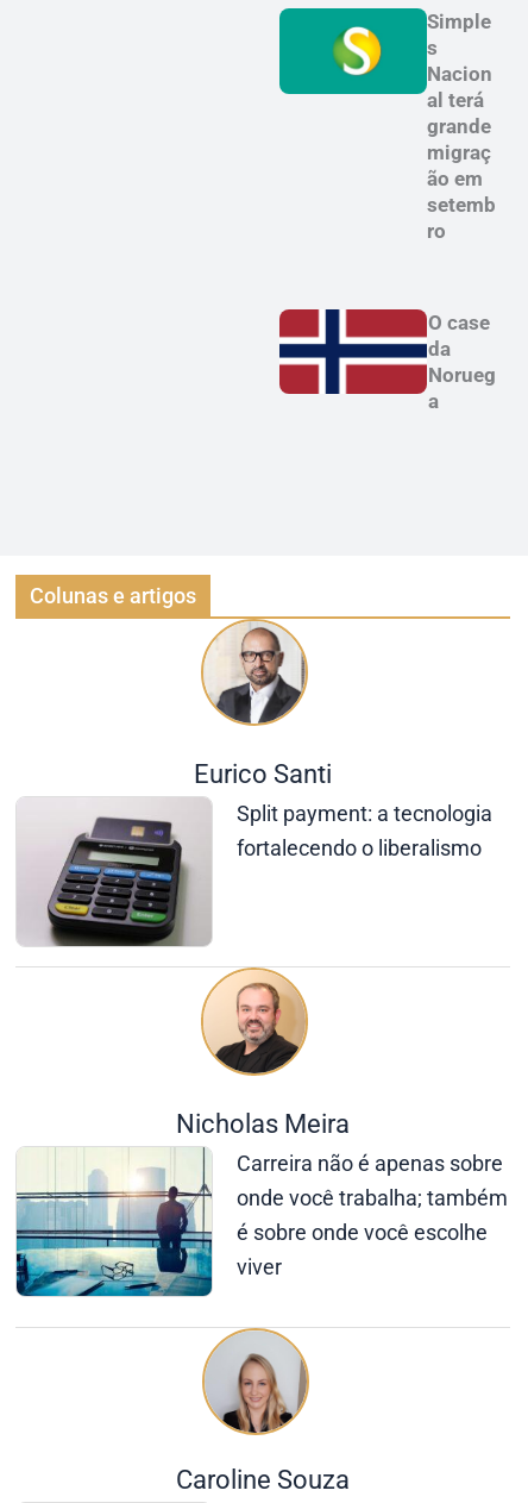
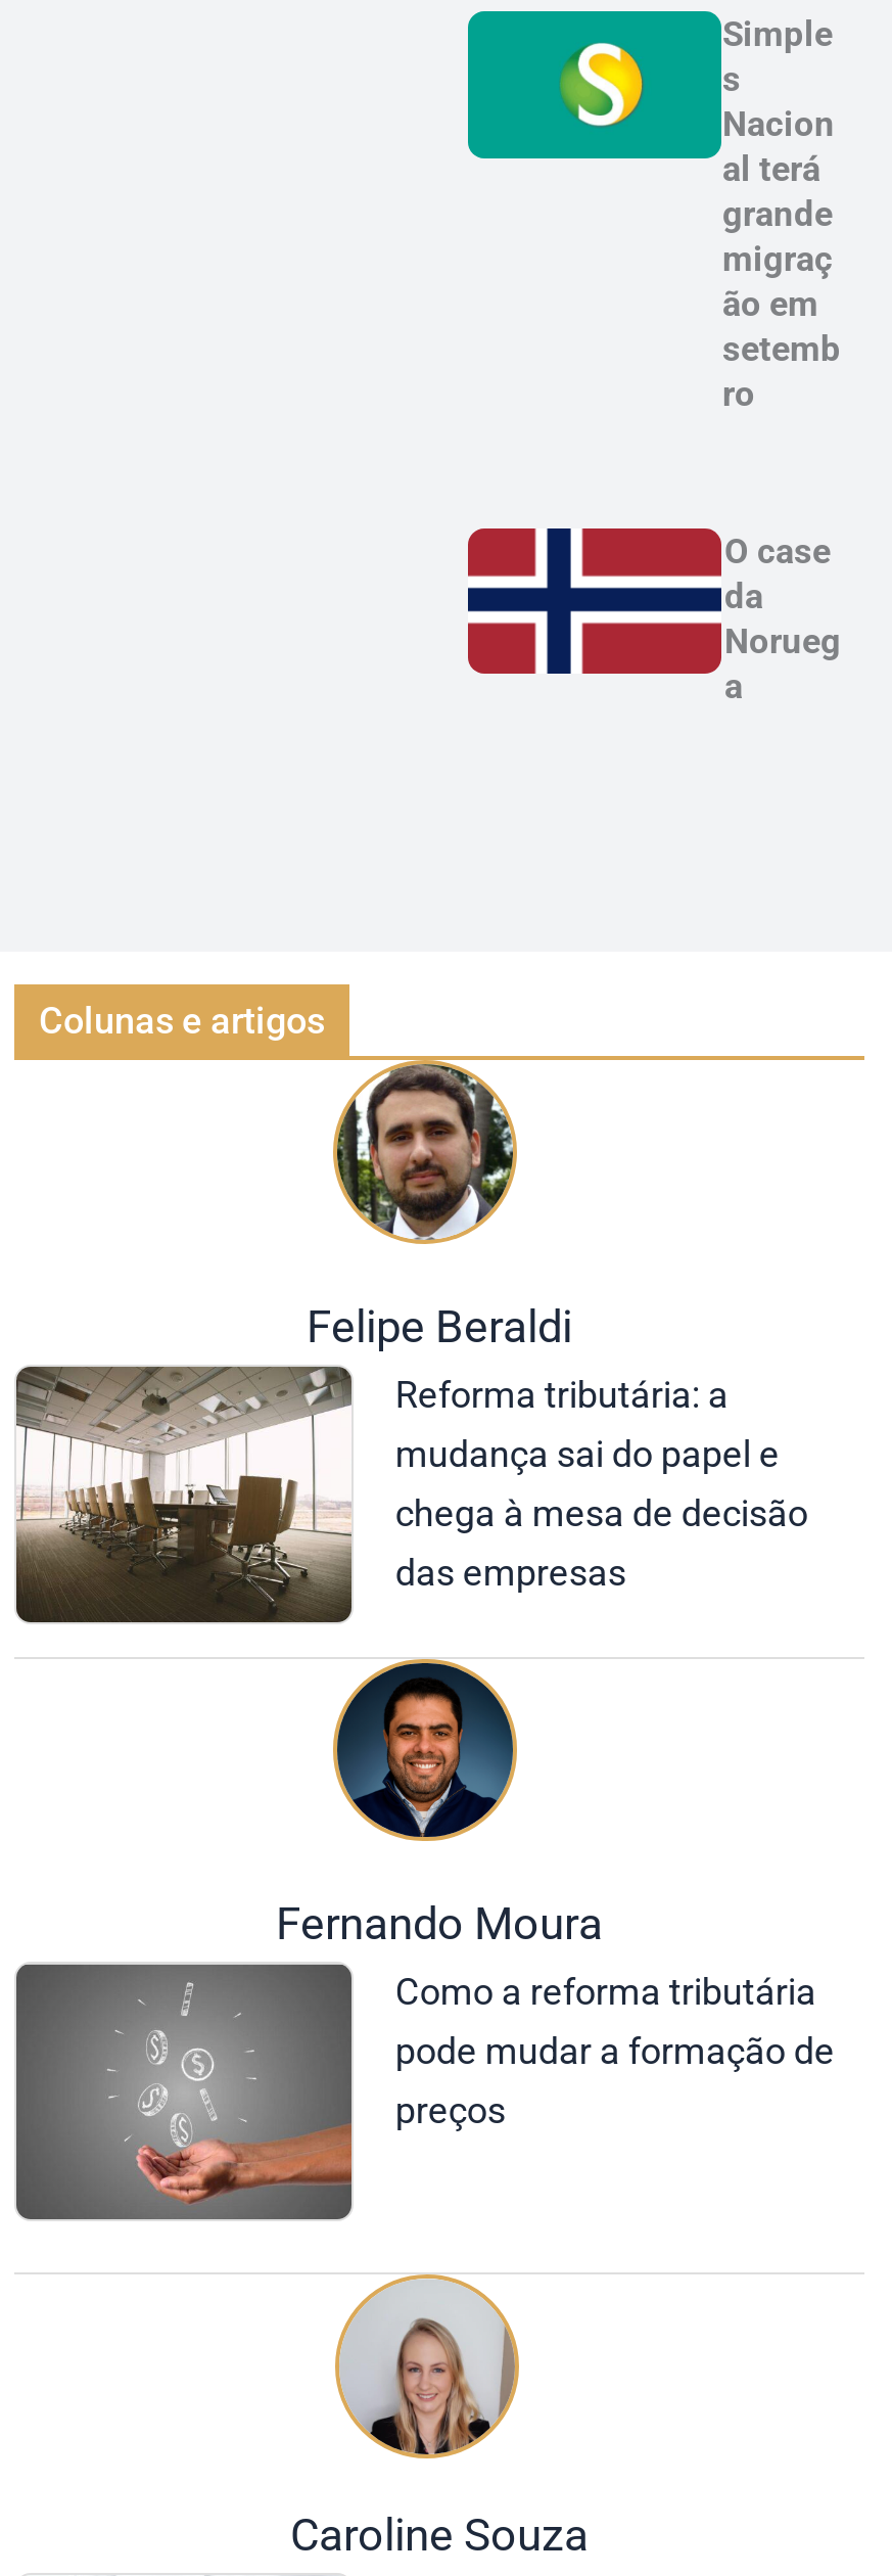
- [image]
- Eurico Santi
- Split payment: a tecnologia
- fortalecendo o liberalismo
+ [image]
+ Felipe Beraldi
+ Reforma tributária: a
+ mudança sai do papel e
+ chega à mesa de decisão
+ das empresas

- [image]
+ [image]

- [image]
- Nicholas Meira
- Carreira não é apenas sobre
- onde você trabalha; também
- é sobre onde você escolhe
- viver
+ [image]
+ Fernando Moura
+ Como a reforma tributária
+ pode mudar a formação de
+ preços

- [image]
+ [image]
